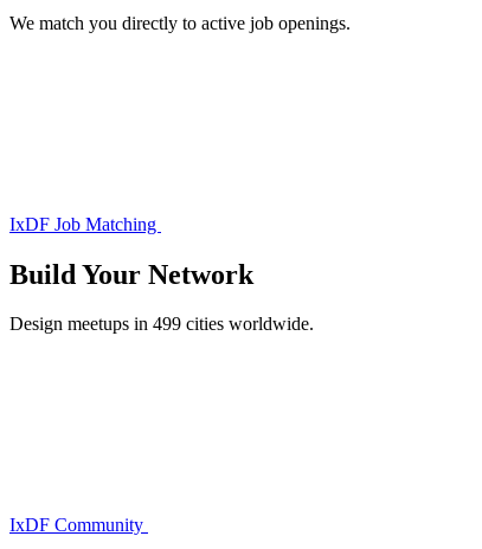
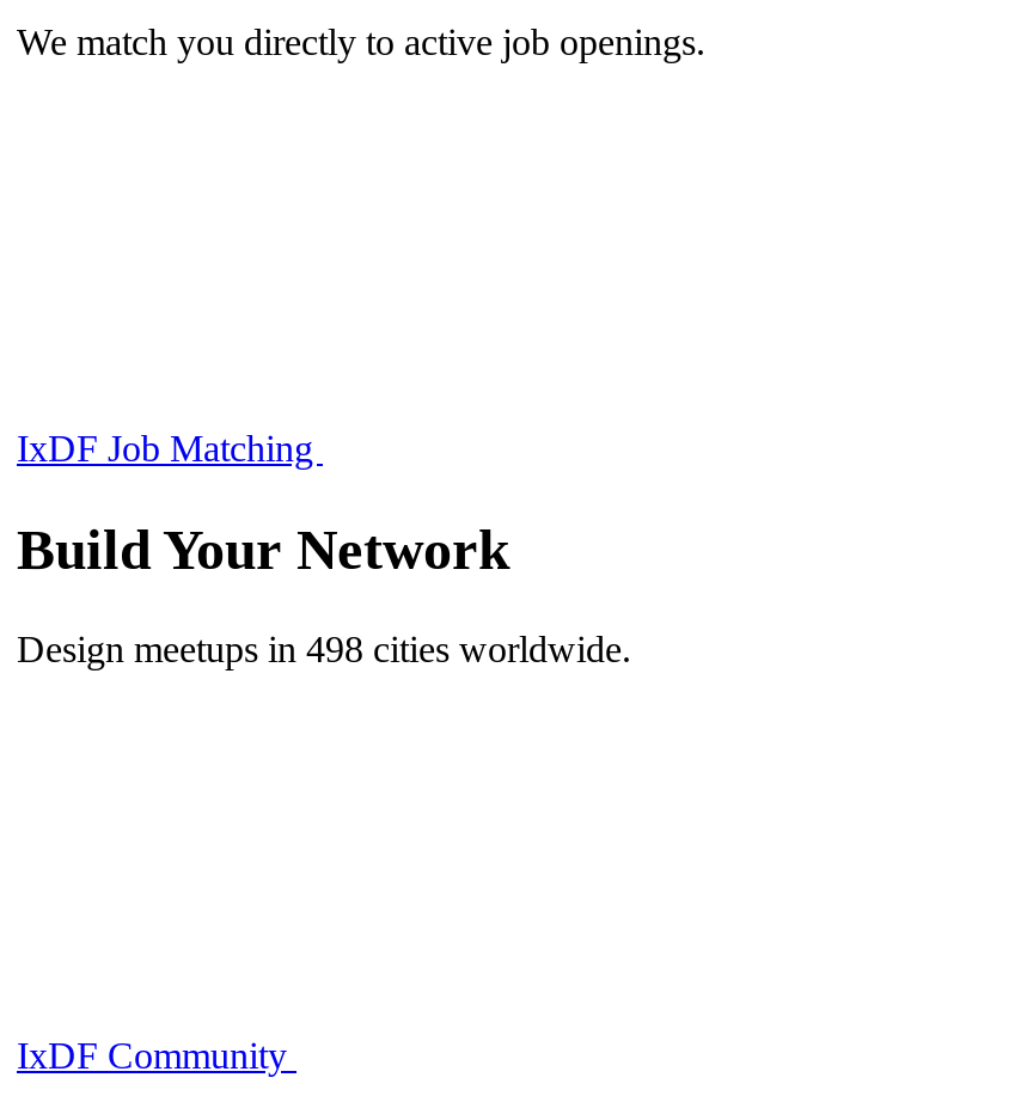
- Design meetups in 499 cities worldwide.
+ Design meetups in 498 cities worldwide.
